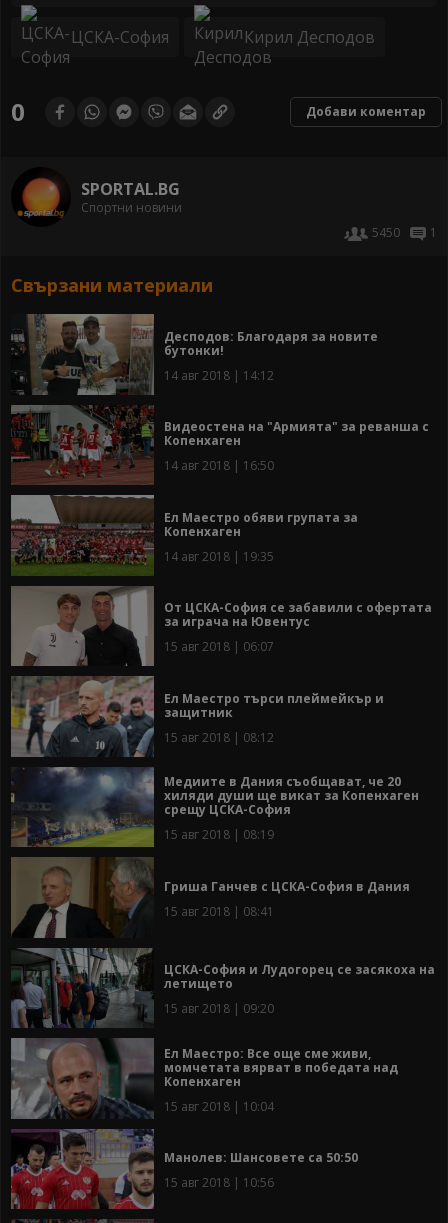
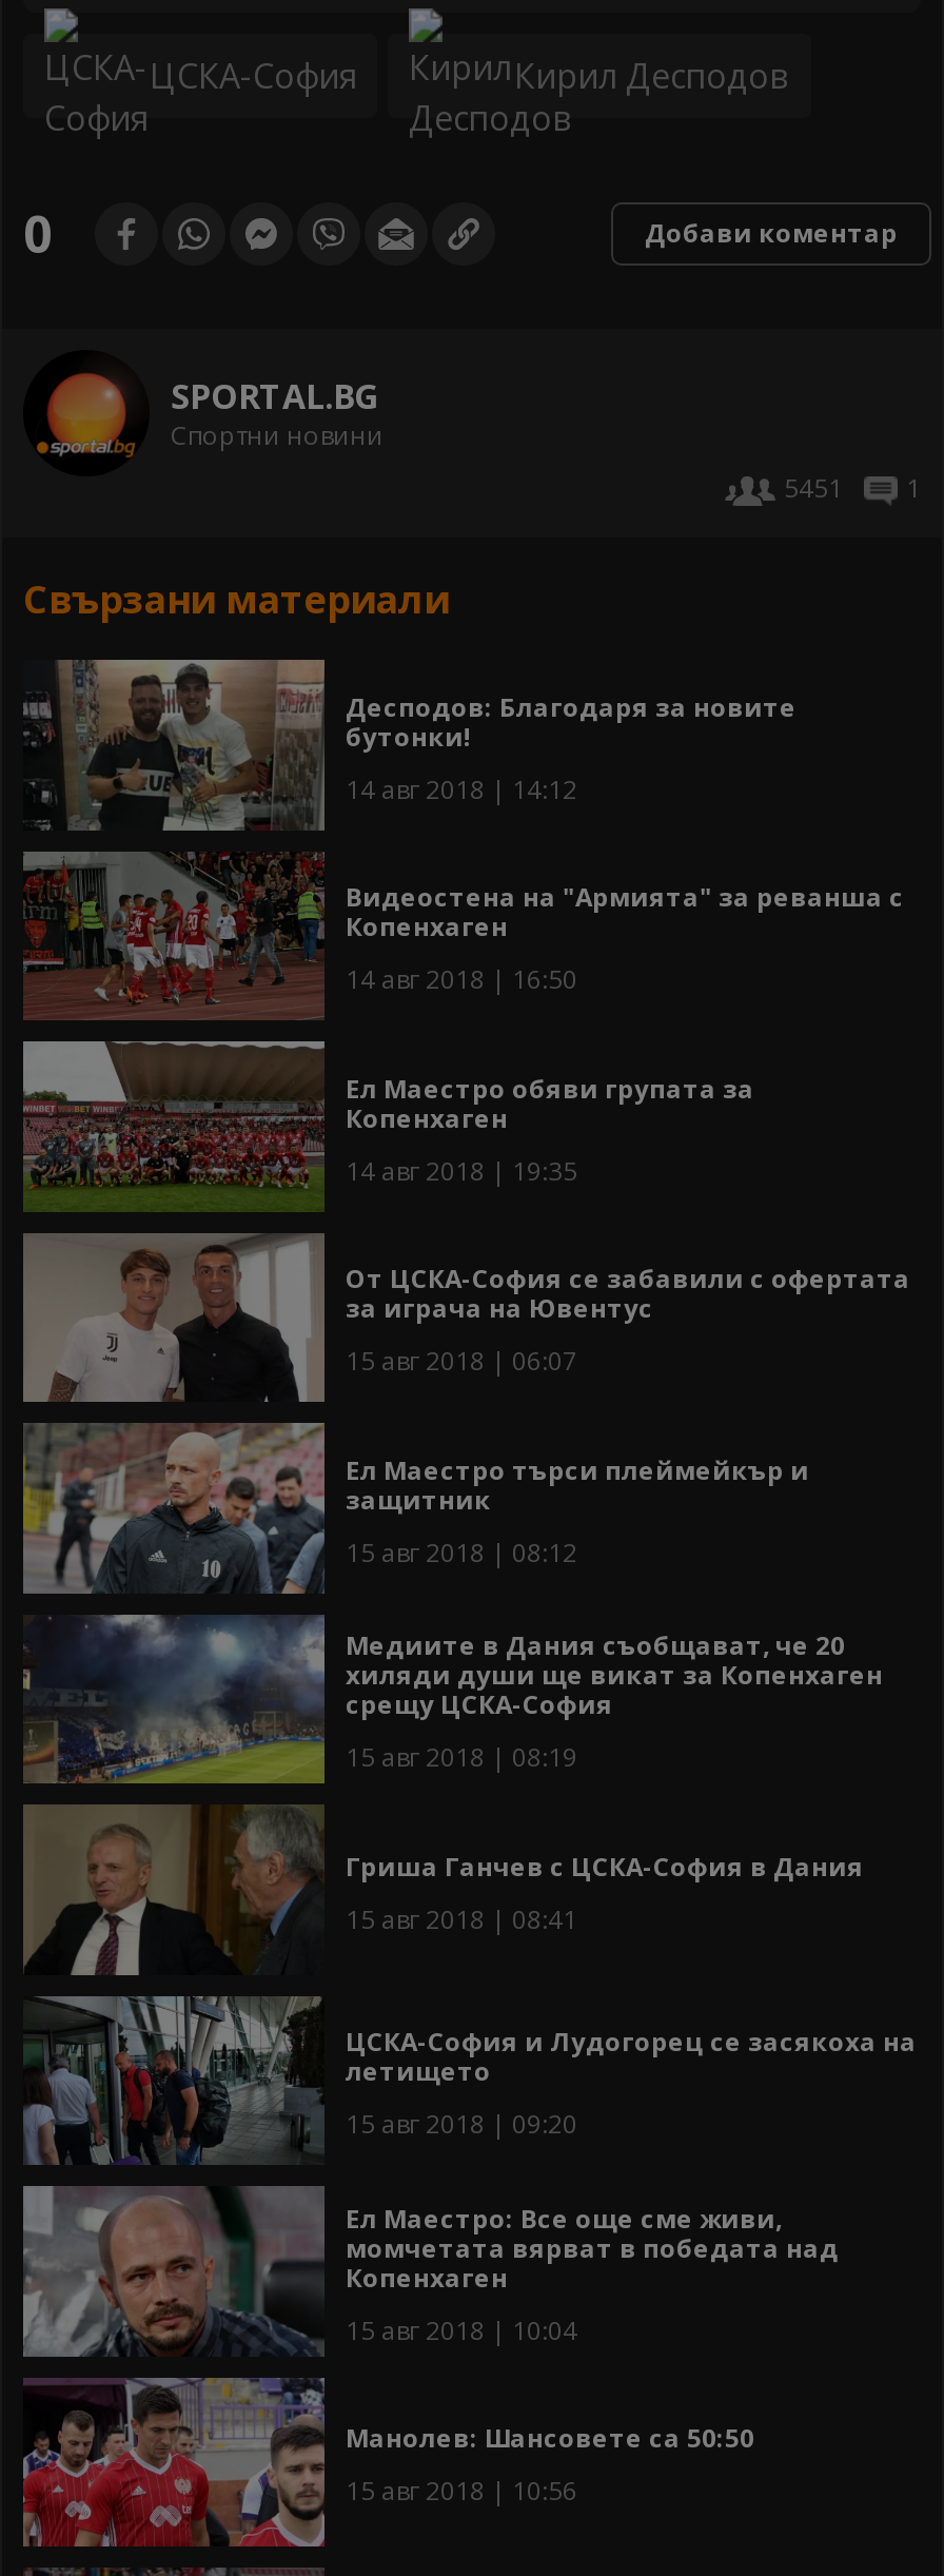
- 5450 1
+ 5451 1
